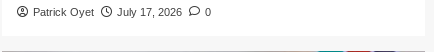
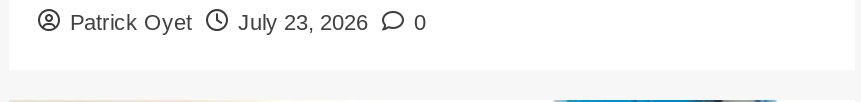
- Patrick Oyet July 17, 2026 0
+ Patrick Oyet July 23, 2026 0
